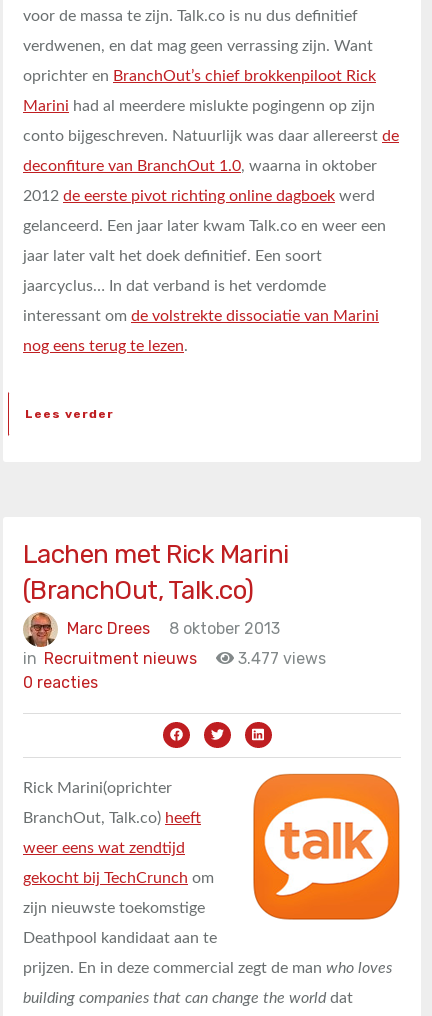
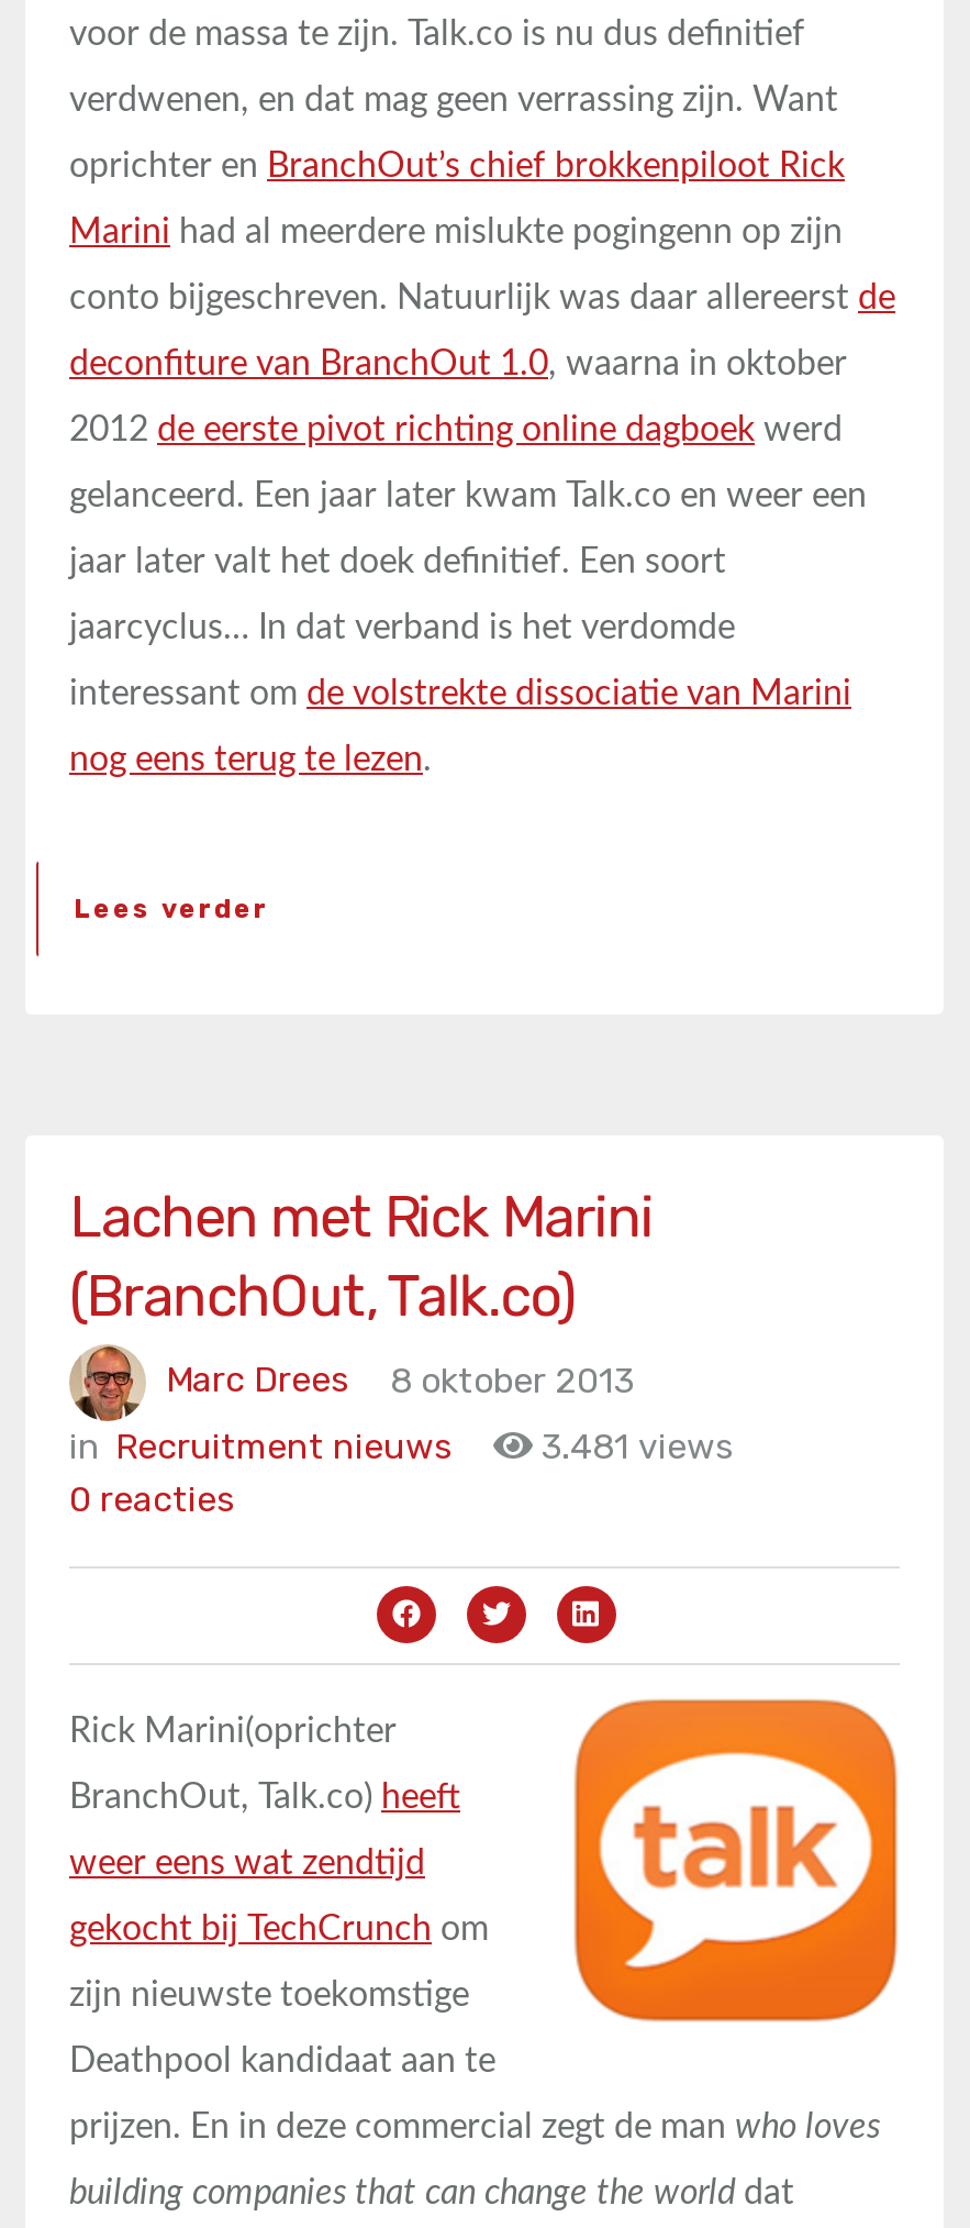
- in Recruitment nieuws 3.477 views
+ in Recruitment nieuws 3.481 views
